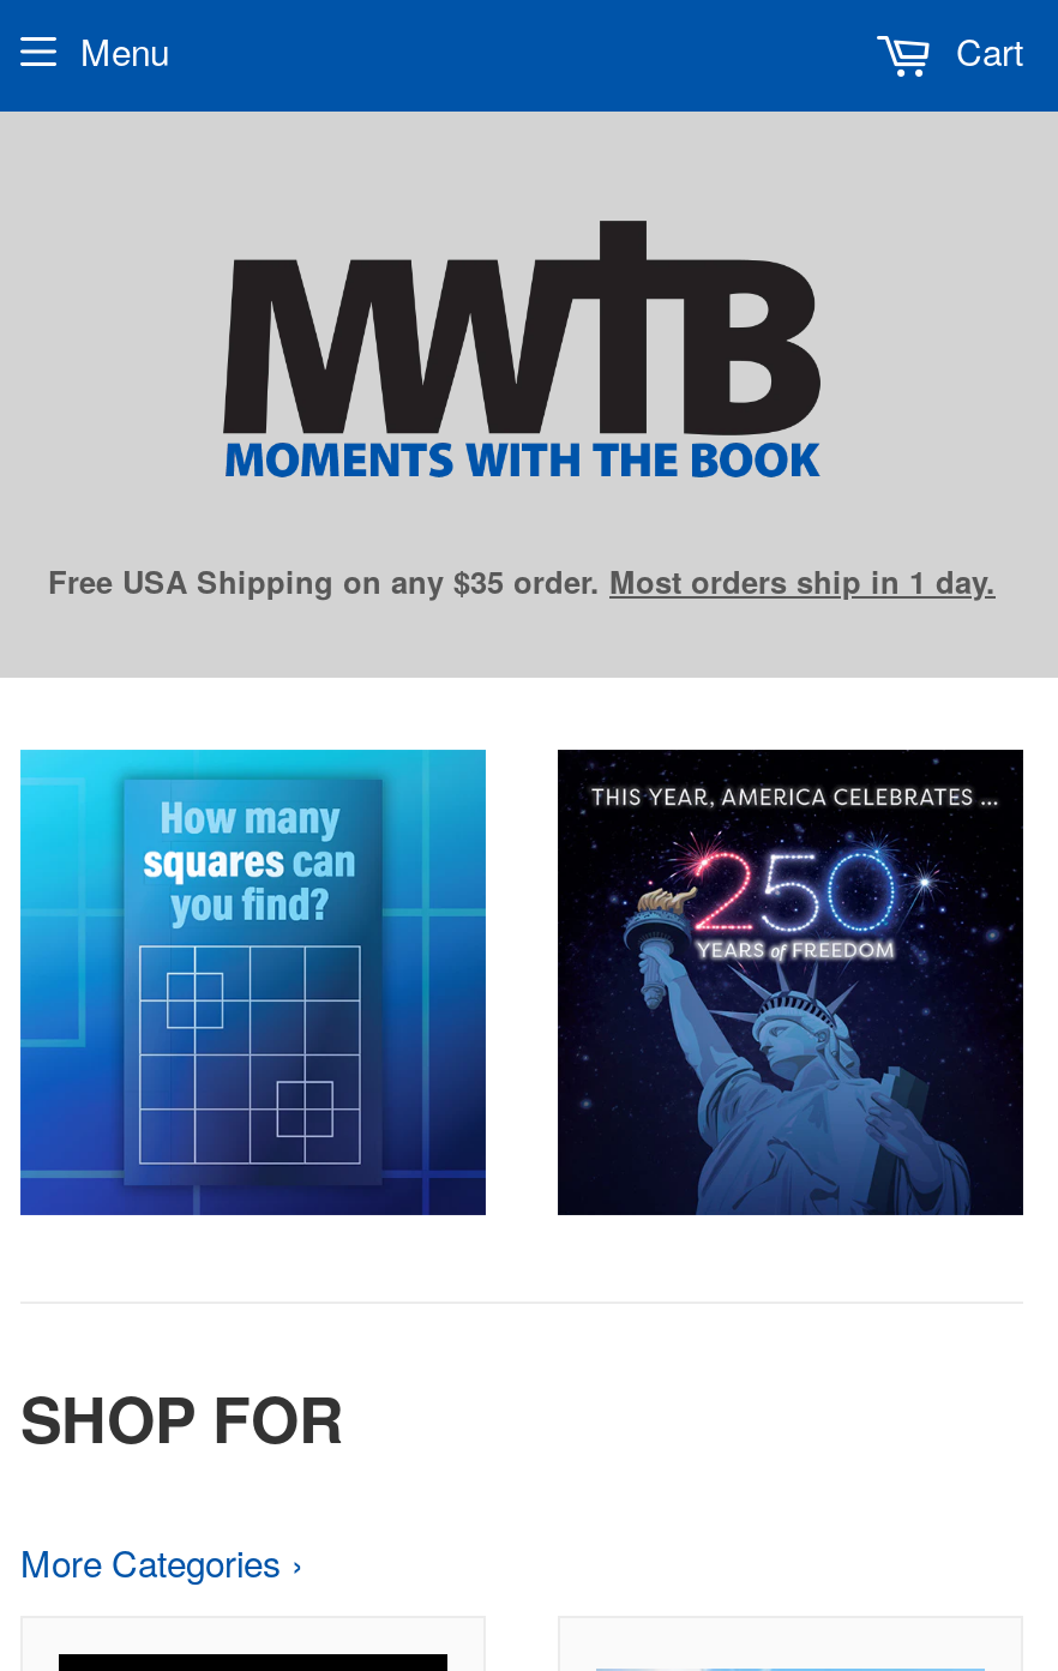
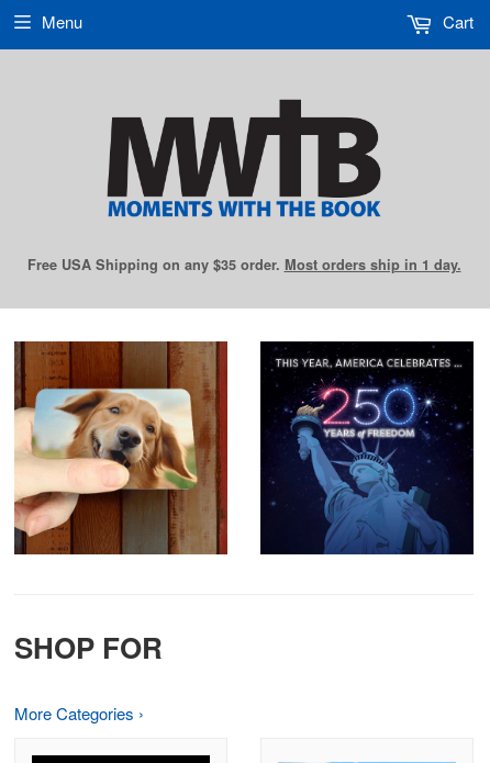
- [image]
+ [image]
